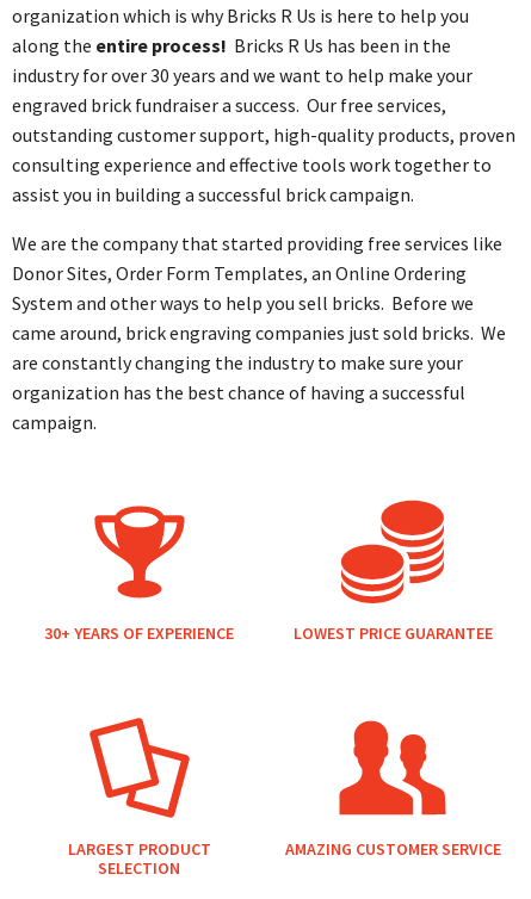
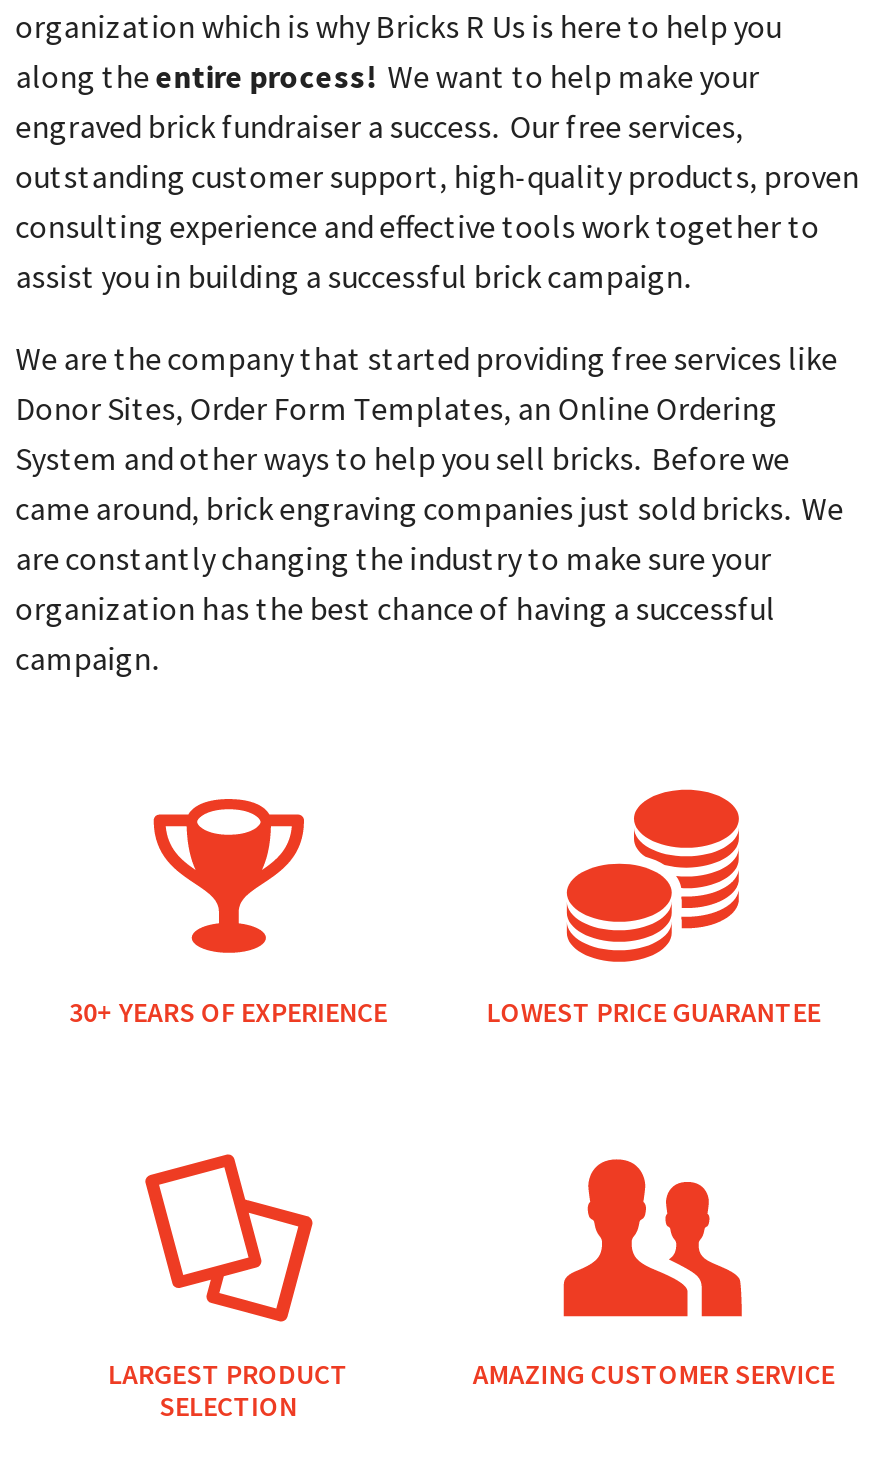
- along the entire process! Bricks R Us has been in the
- industry for over 30 years and we want to help make your
+ along the entire process! We want to help make your
